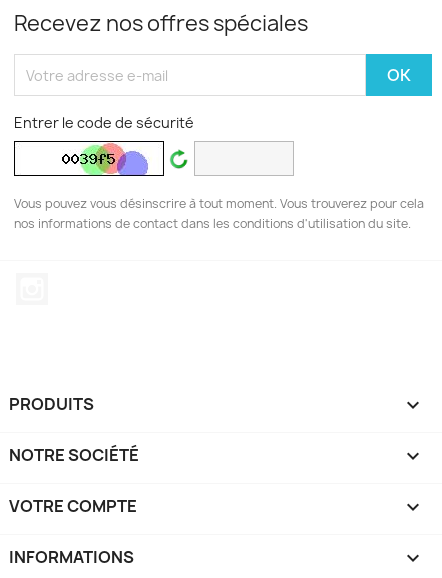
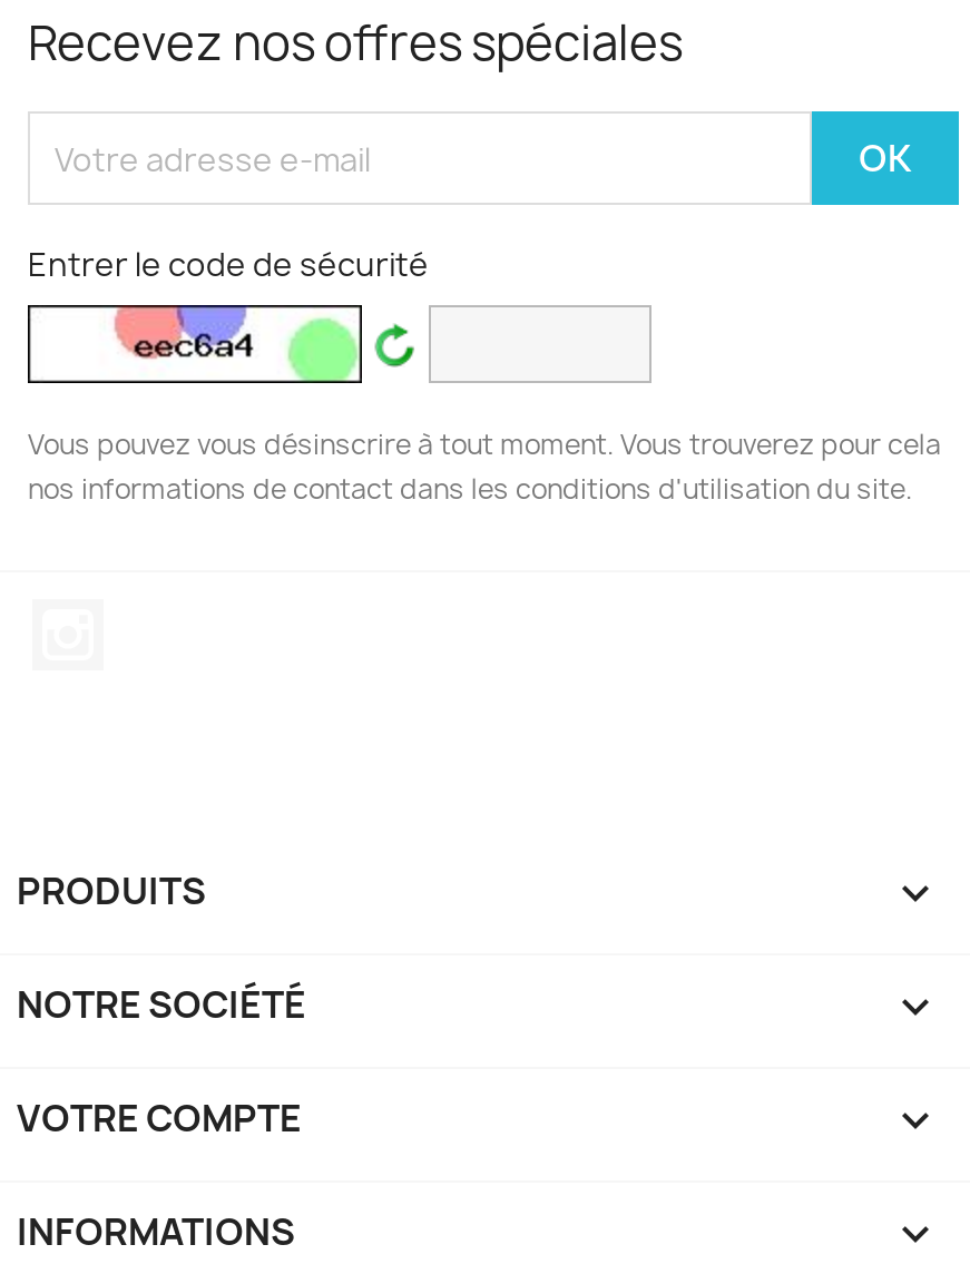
- [image]
+ [image]
